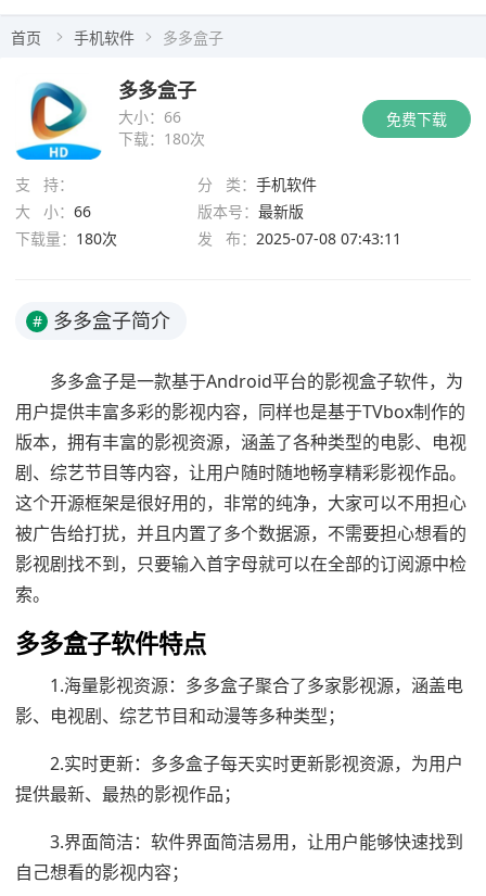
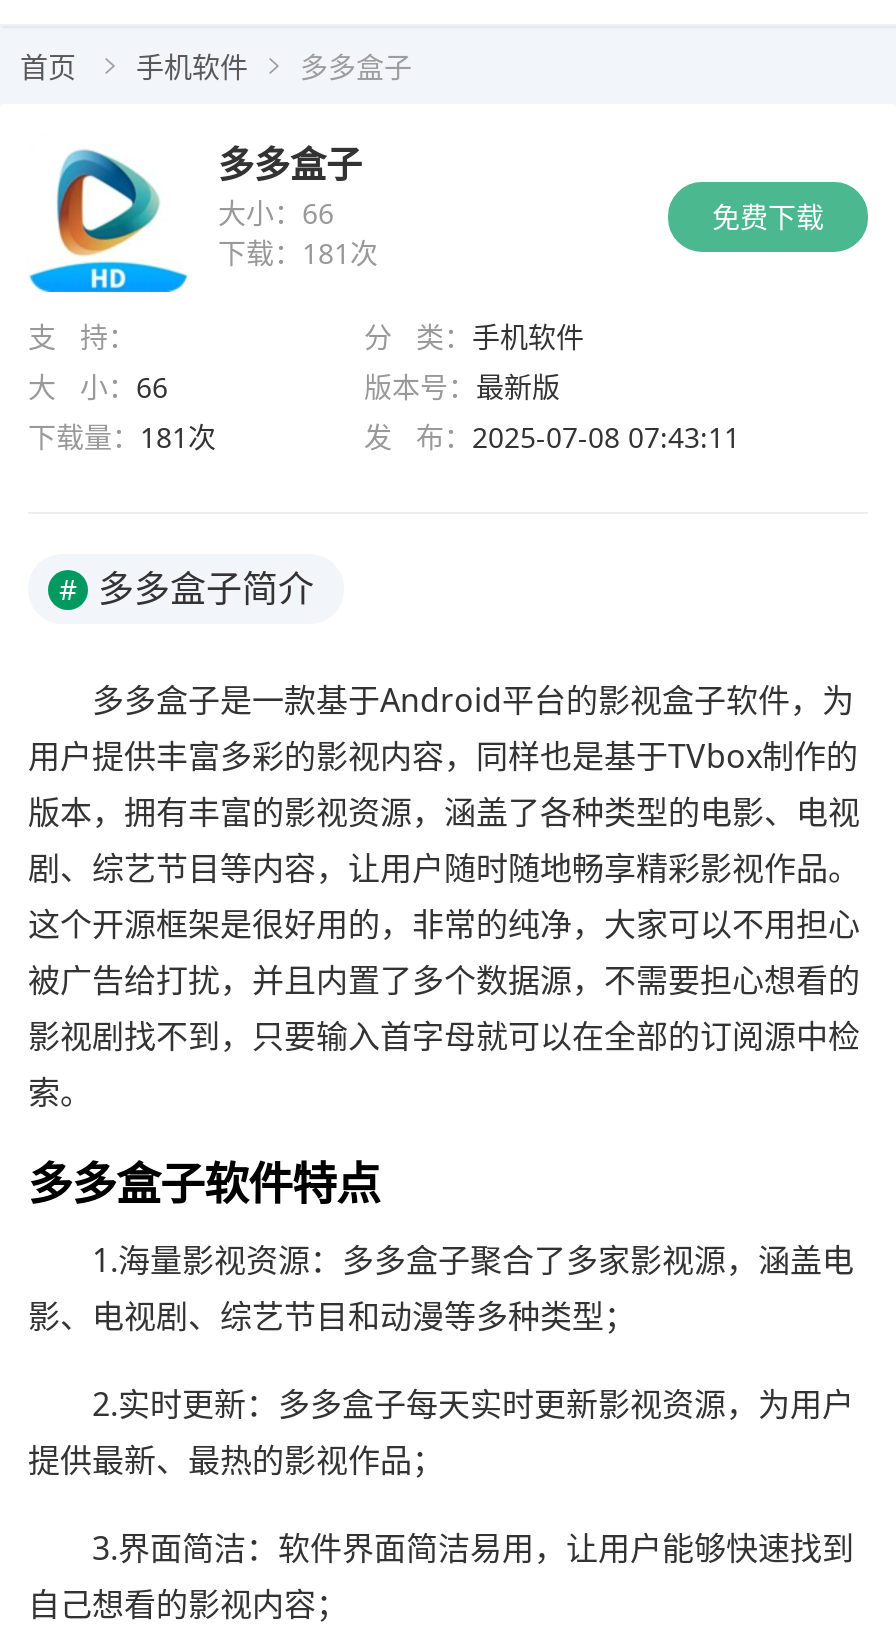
- 下载：180次
+ 下载：181次

- 下载量：180次
+ 下载量：181次
